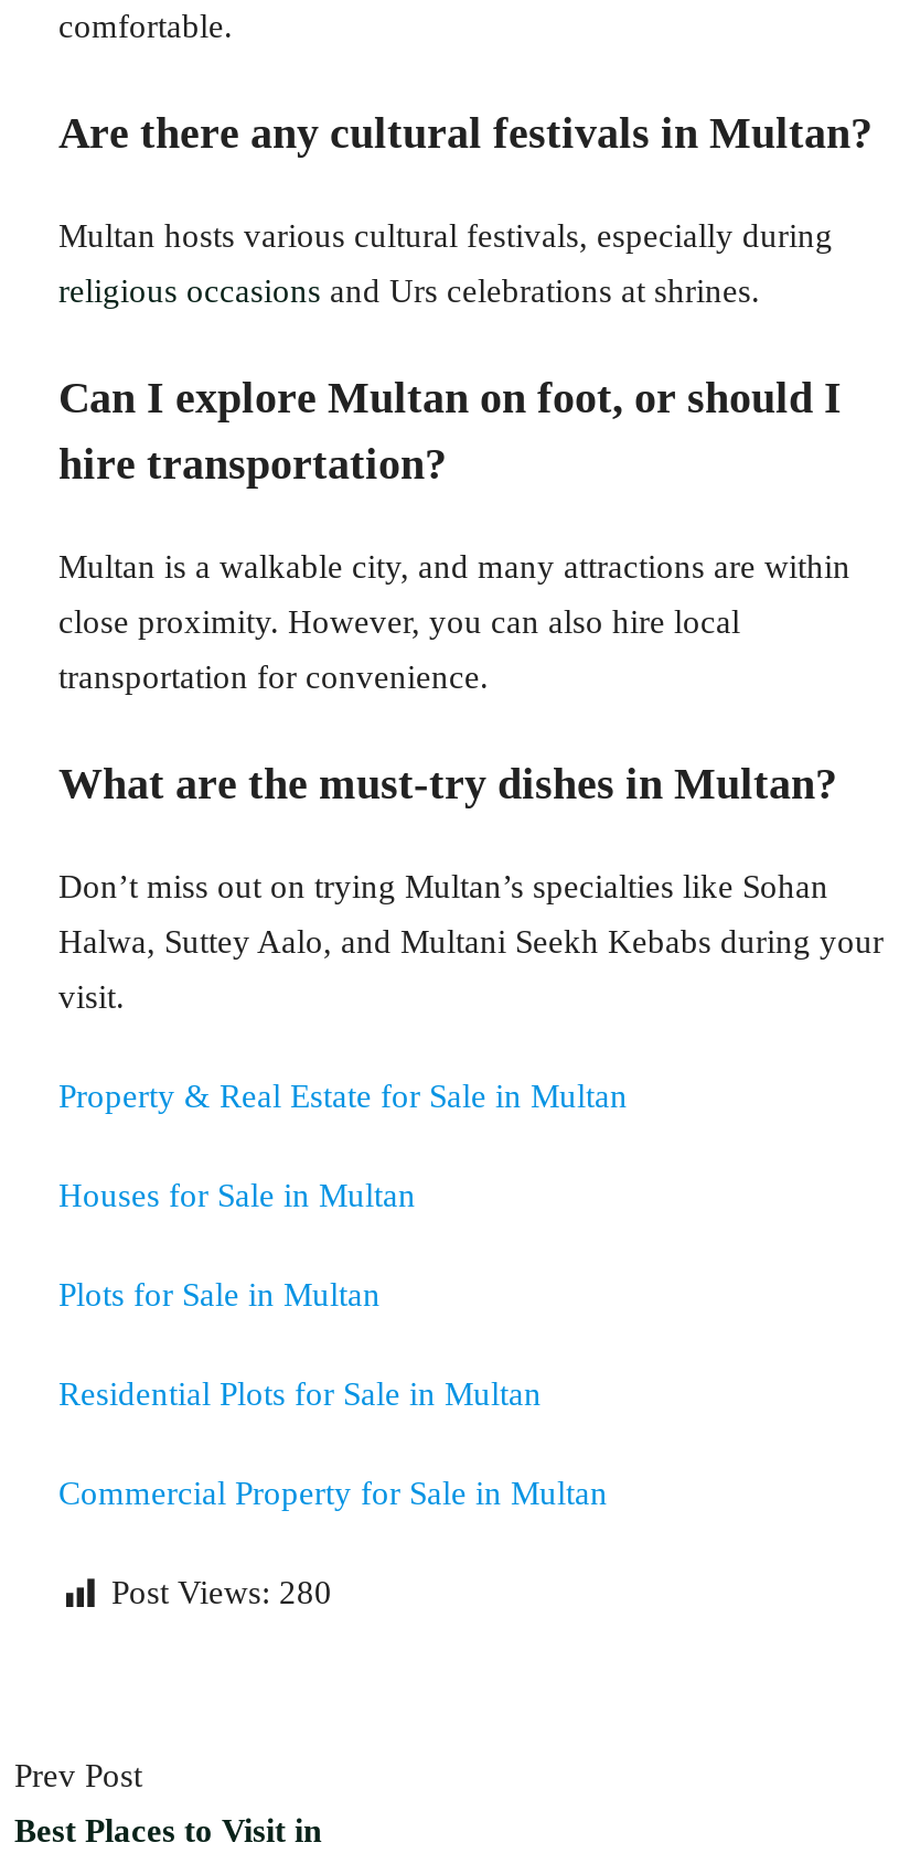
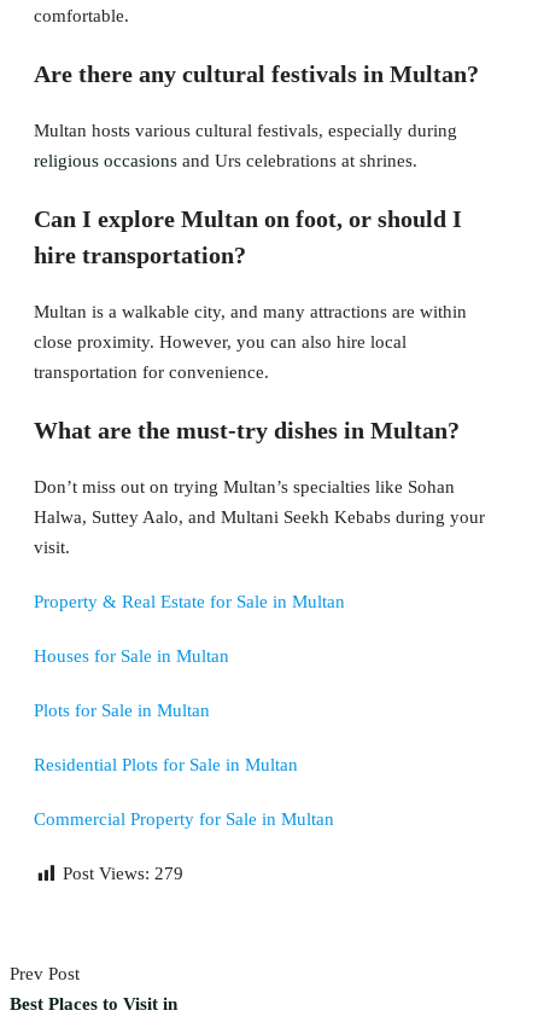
- Post Views: 280
+ Post Views: 279
